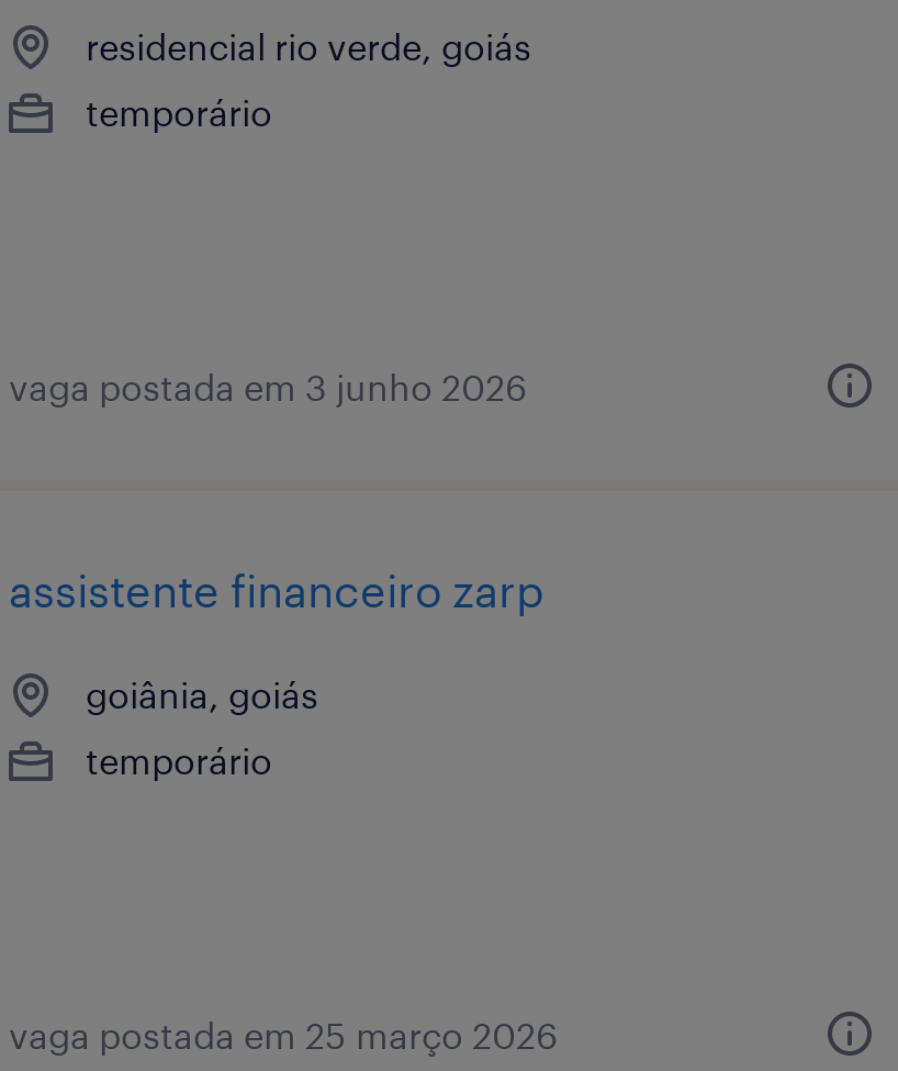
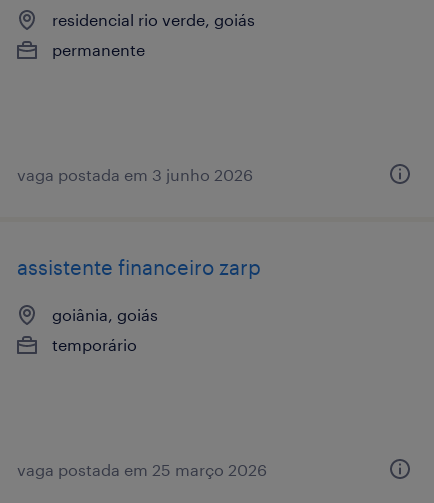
- temporário
+ permanente
